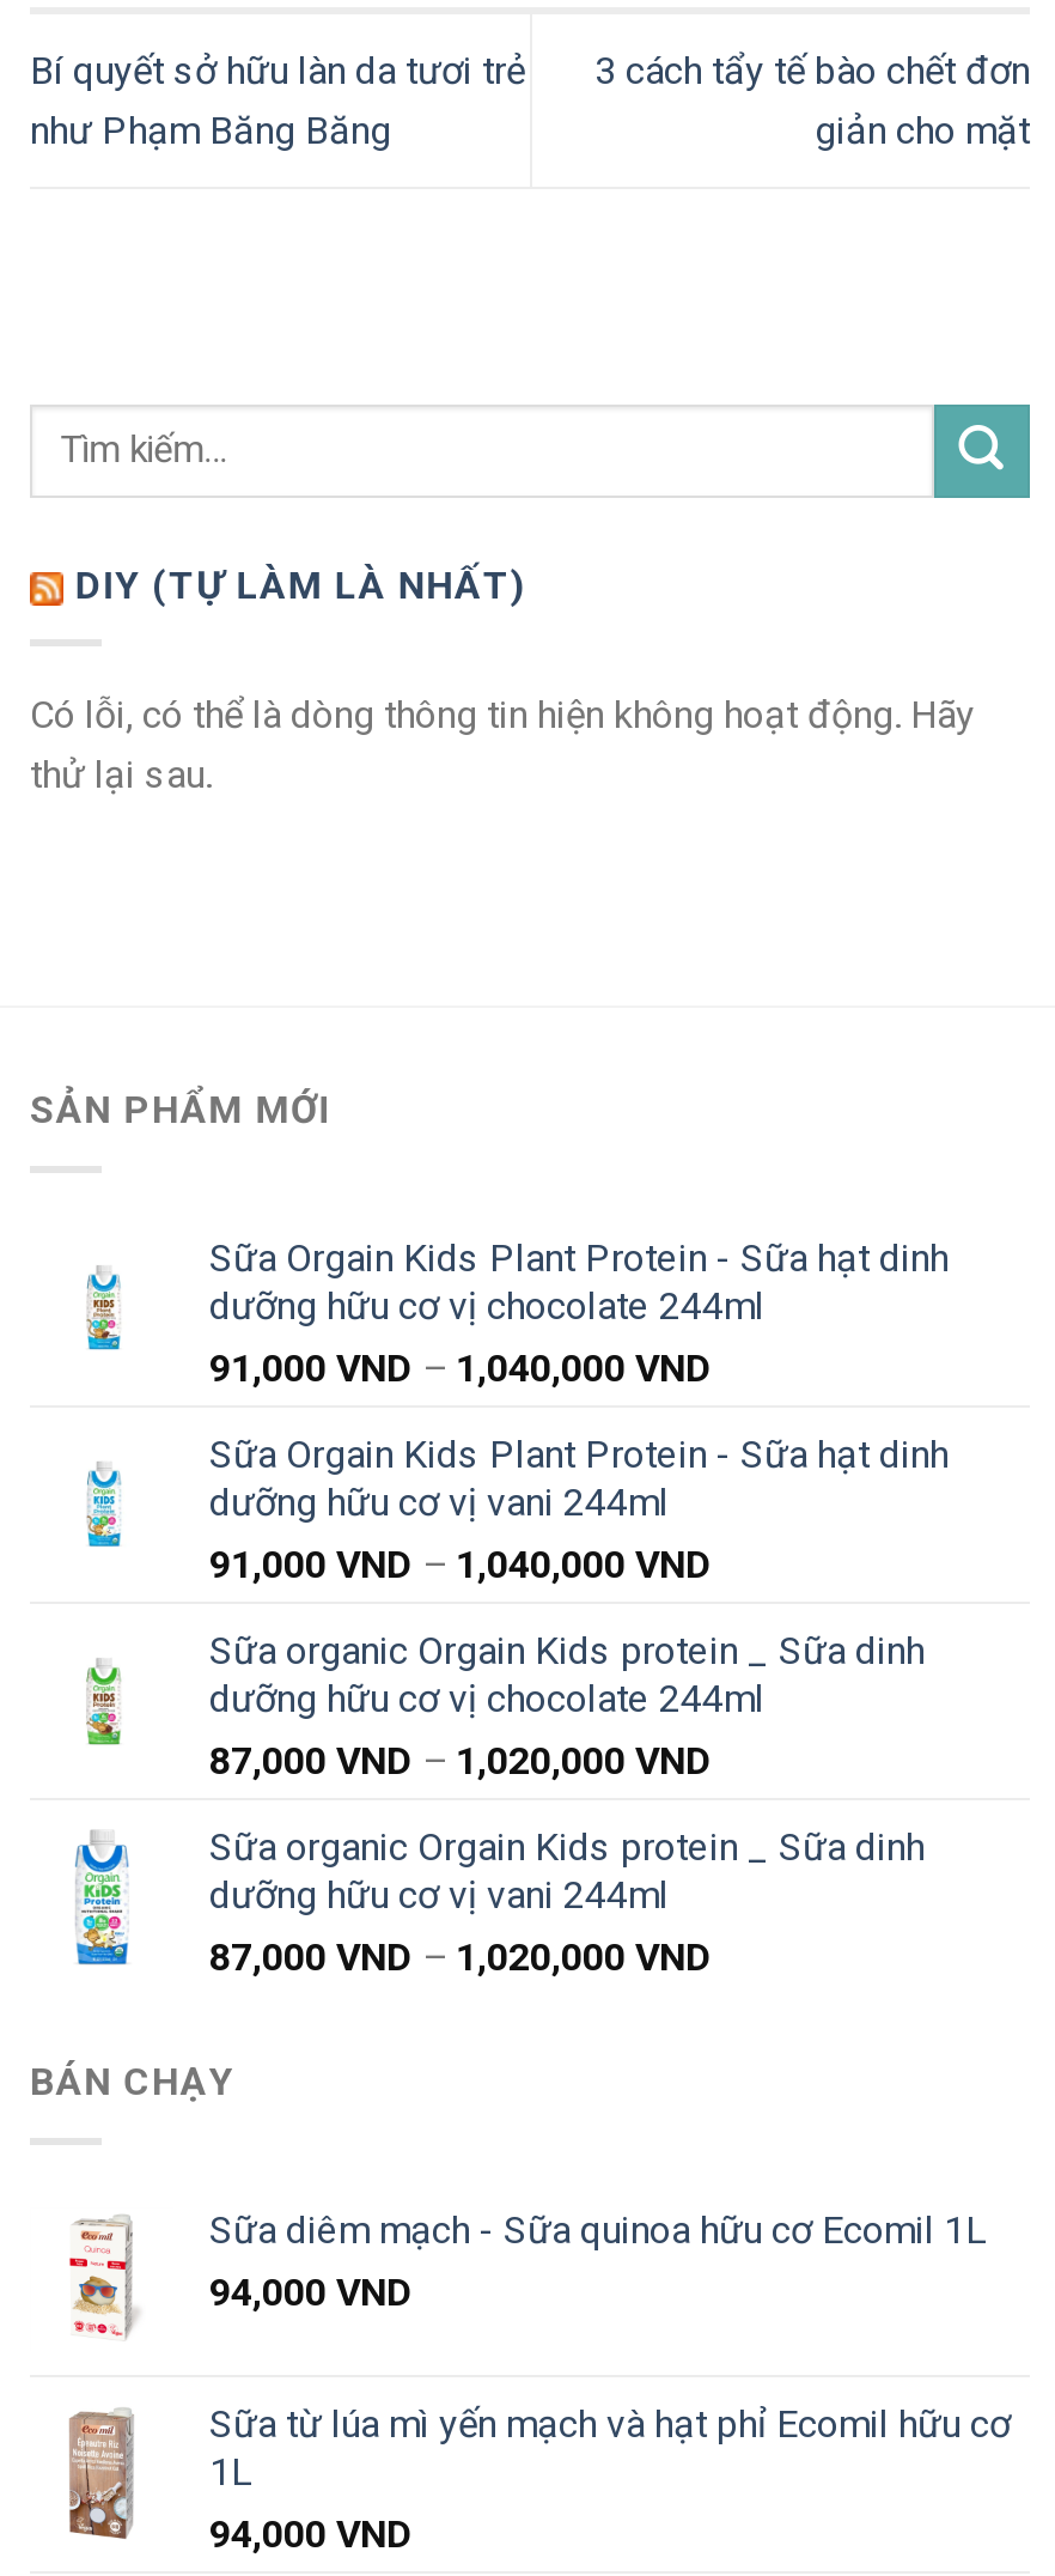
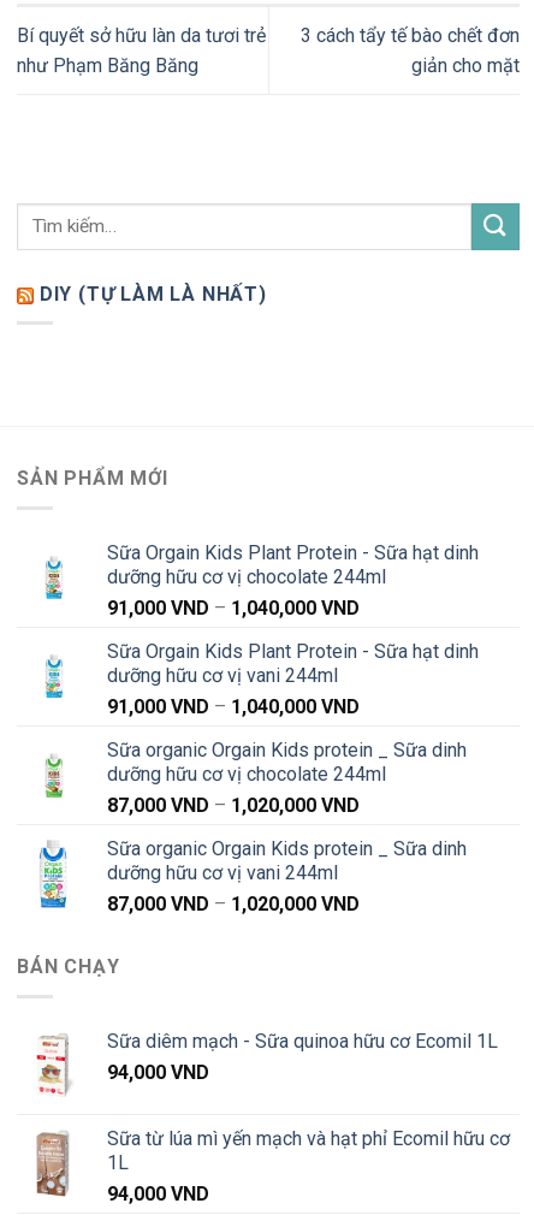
- Có lỗi, có thể là dòng thông tin hiện không hoạt động. Hãy
- thử lại sau.
